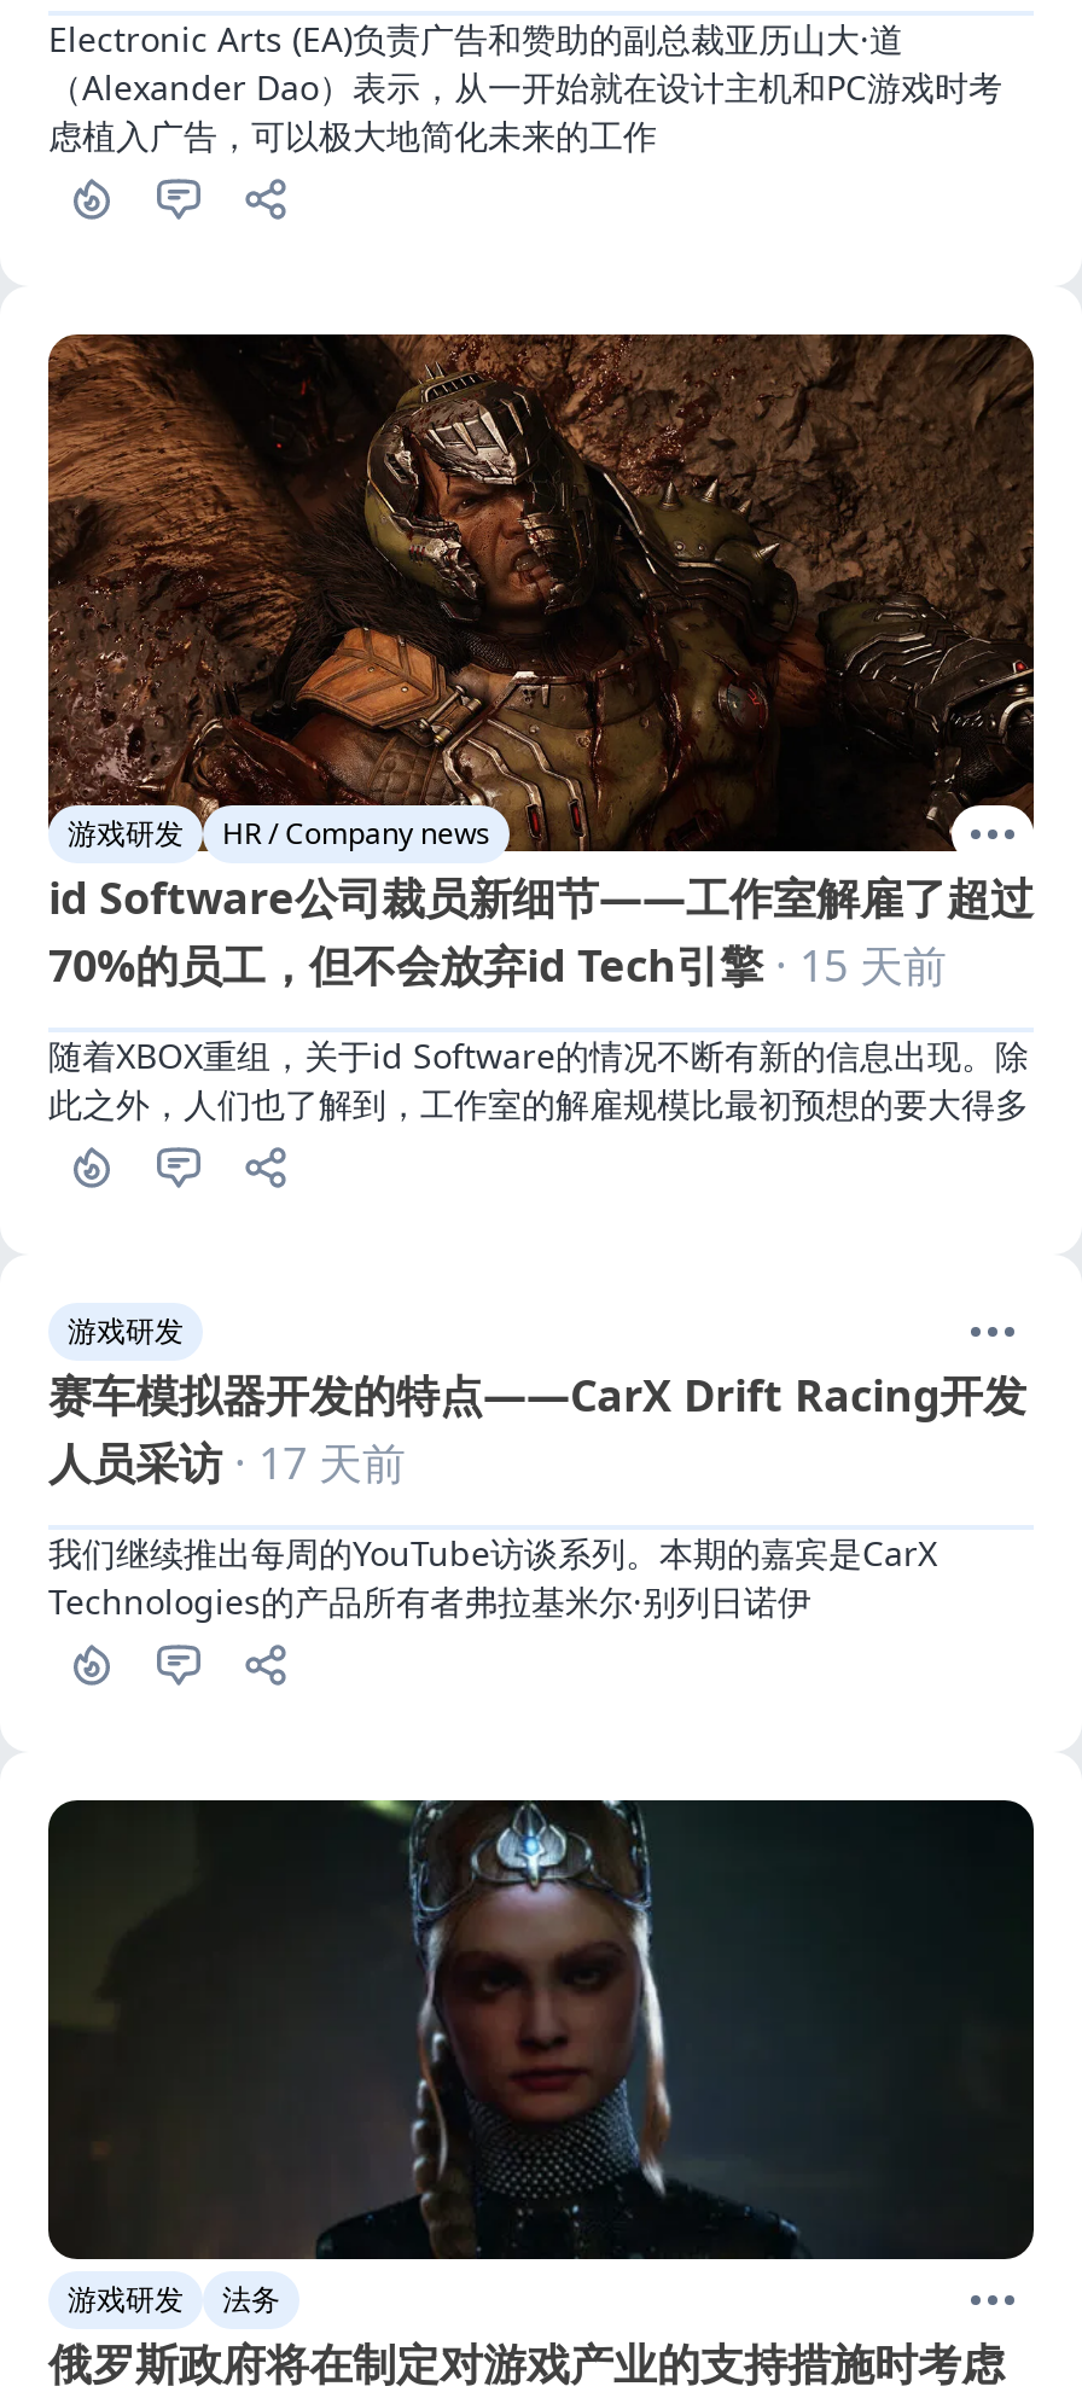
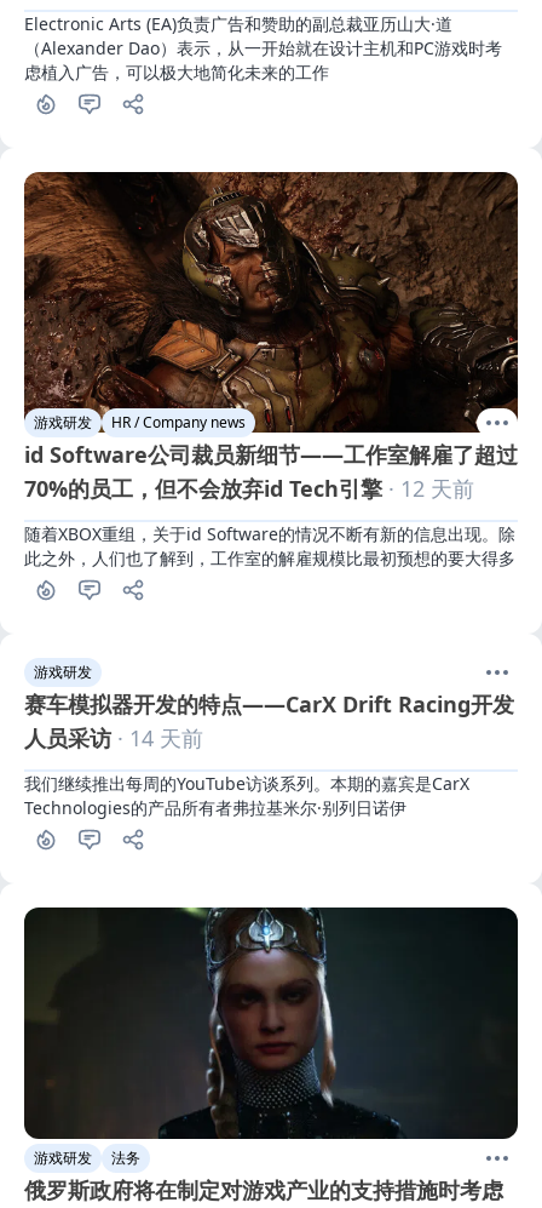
- 70%的员工，但不会放弃id Tech引擎· 15 天前
+ 70%的员工，但不会放弃id Tech引擎· 12 天前

- 人员采访· 17 天前
+ 人员采访· 14 天前
